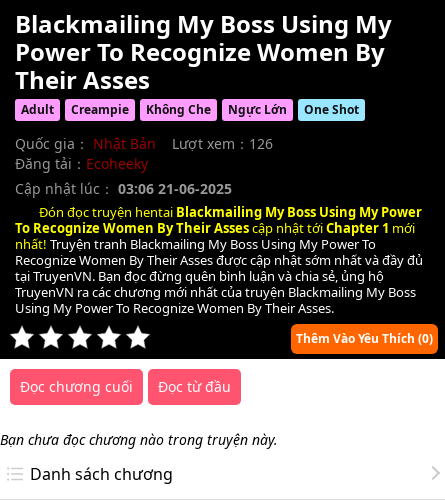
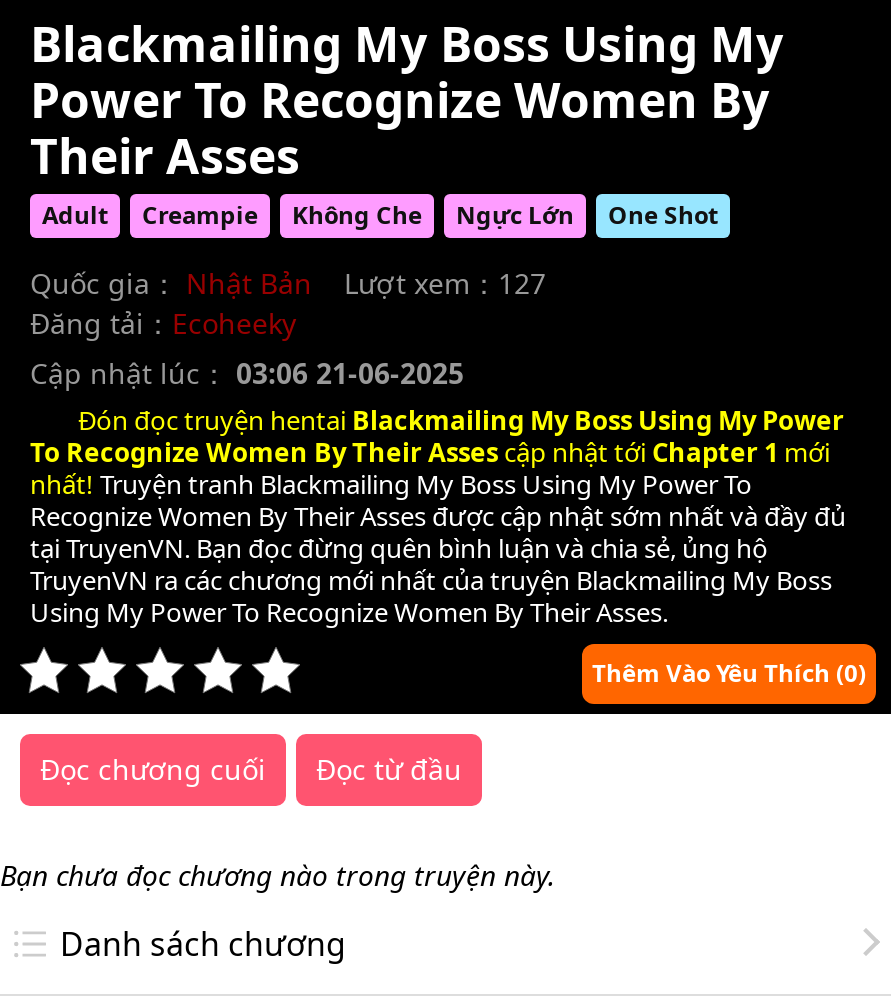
- Lượt xem：126
+ Lượt xem：127
